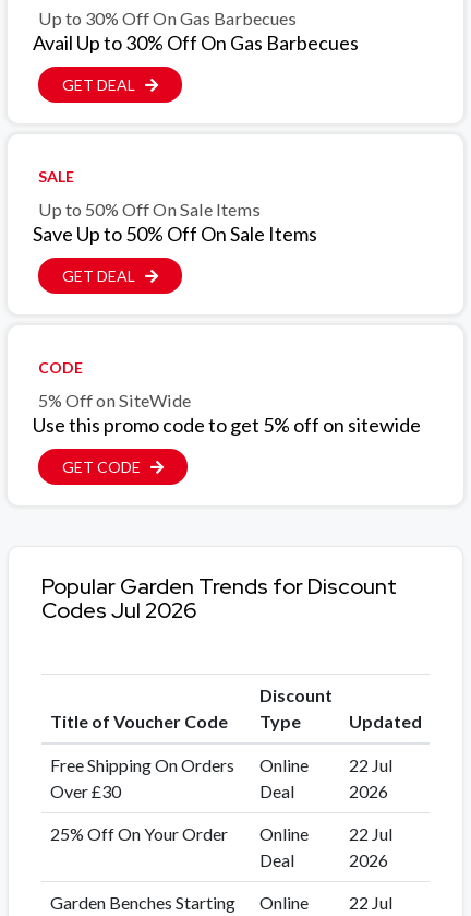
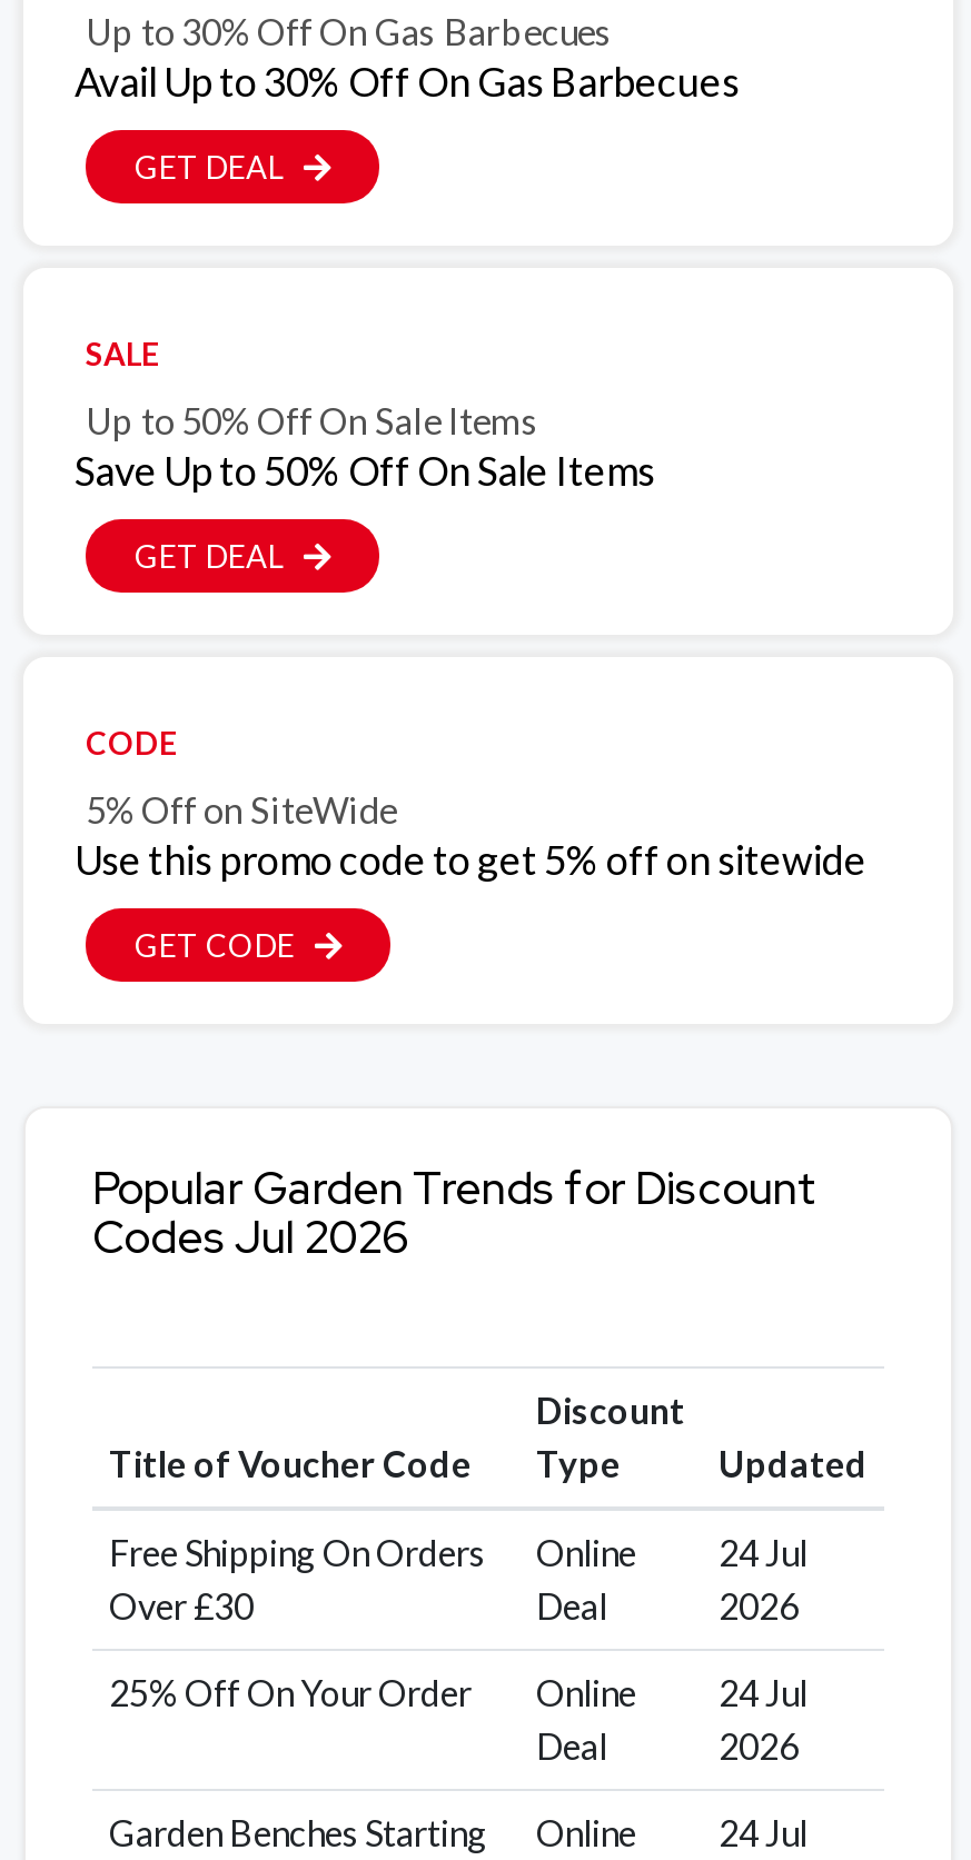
- Free Shipping On Orders Online 22 Jul
+ Free Shipping On Orders Online 24 Jul

- 25% Off On Your Order Online 22 Jul
+ 25% Off On Your Order Online 24 Jul

- Garden Benches Starting Online 22 Jul
+ Garden Benches Starting Online 24 Jul
